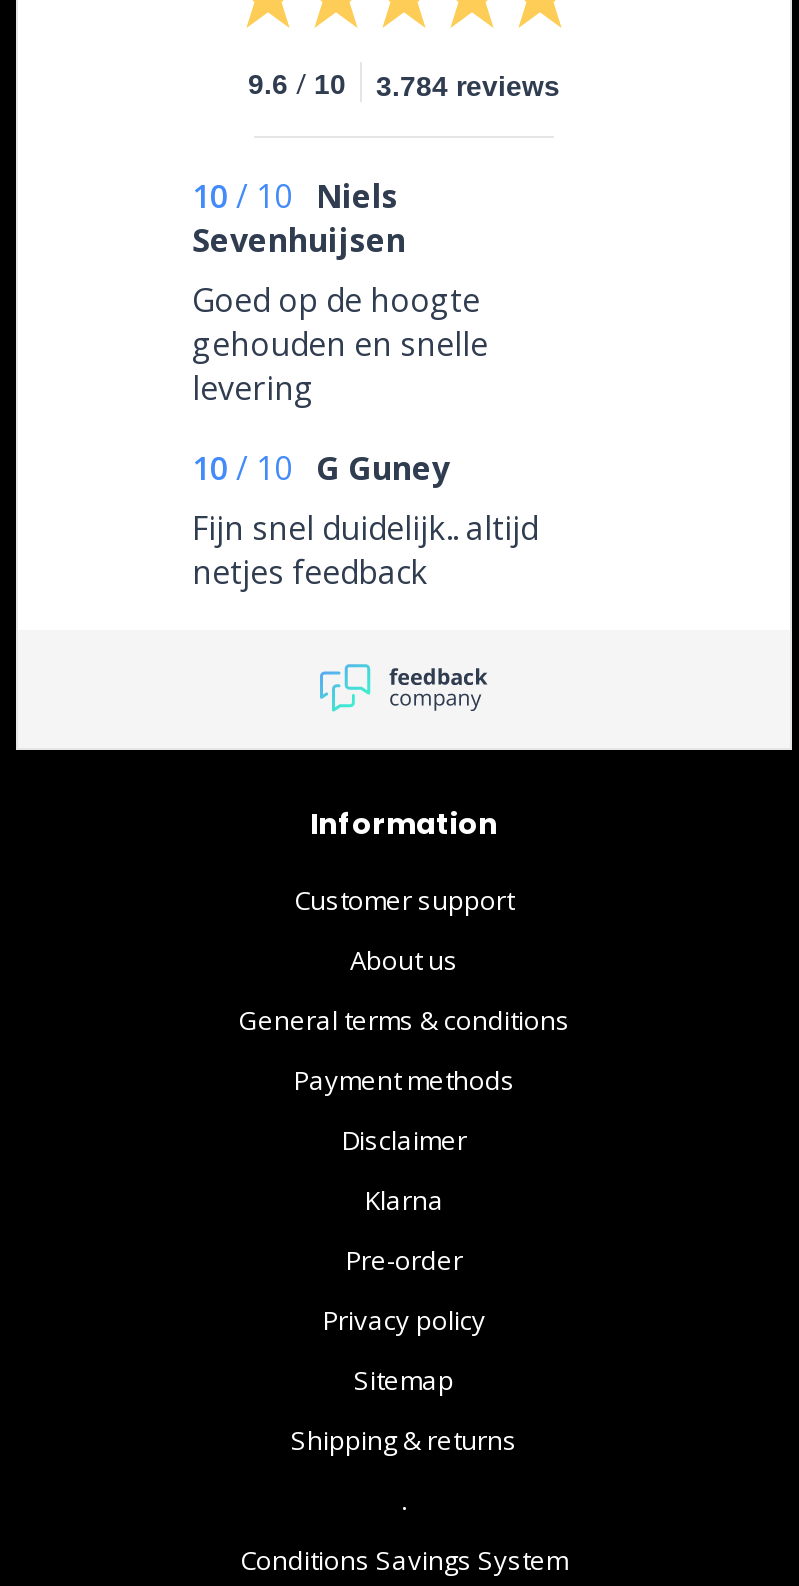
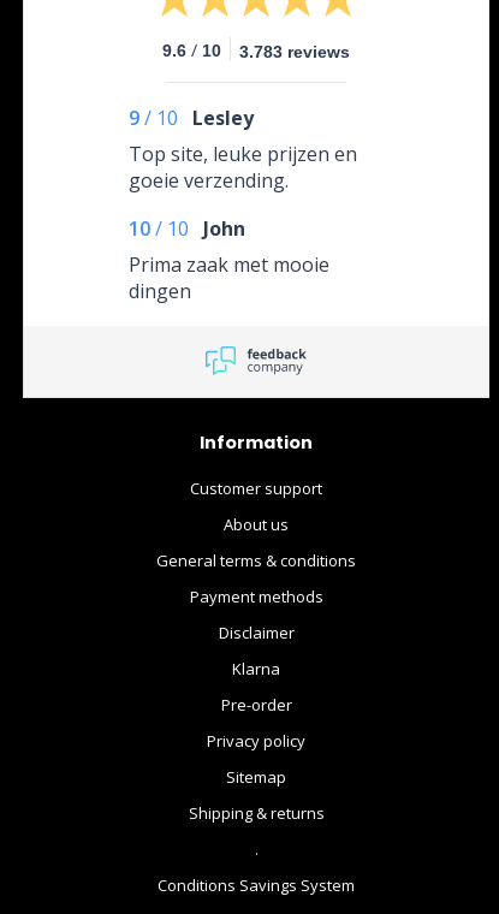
- 9.6 / 10 3.784 reviews
+ 9.6 / 10 3.783 reviews

- 10 / 10 Niels
- Sevenhuijsen
- Goed op de hoogte
- gehouden en snelle
- levering
+ 9 / 10 Lesley
+ Top site, leuke prijzen en
+ goeie verzending.

- 10 / 10 G Guney
- Fijn snel duidelijk.. altijd
- netjes feedback
+ 10 / 10 John
+ Prima zaak met mooie
+ dingen
